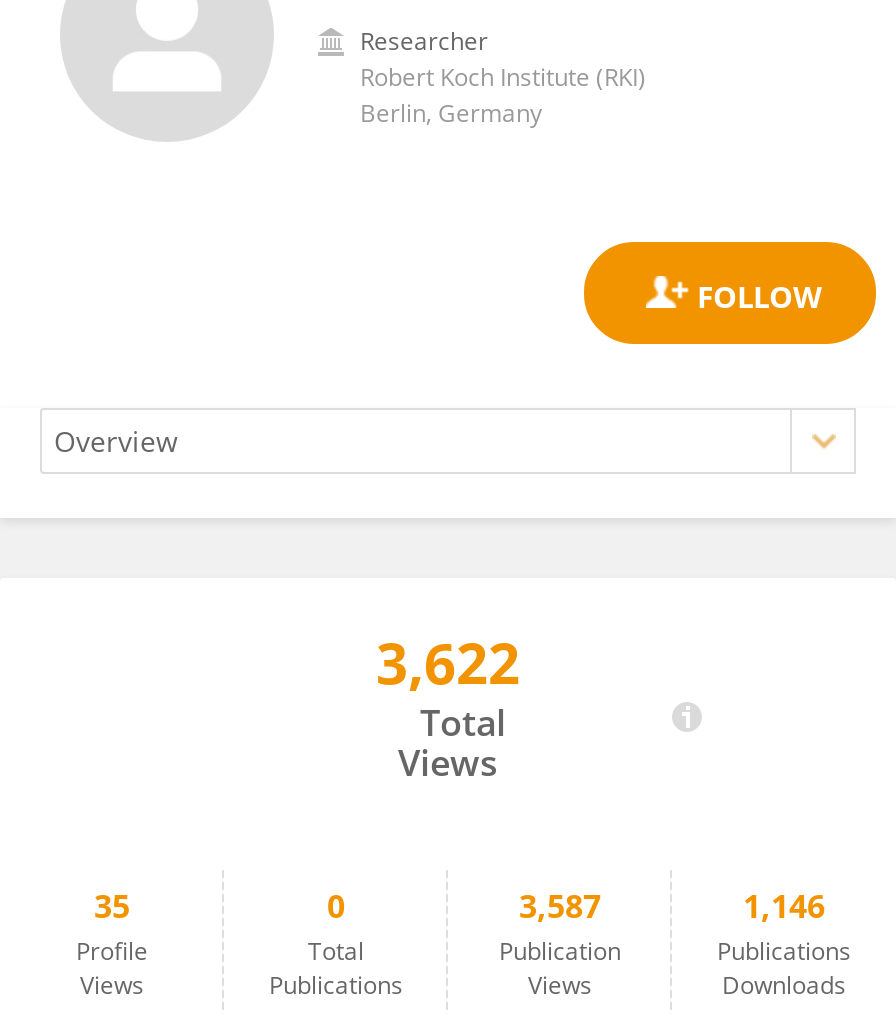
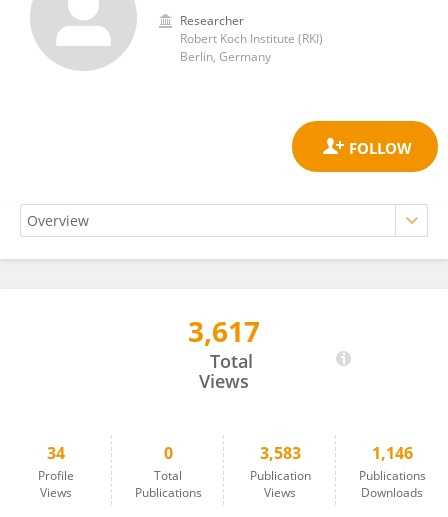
- 3,622
+ 3,617

- 35
+ 34

- 3,587
+ 3,583
